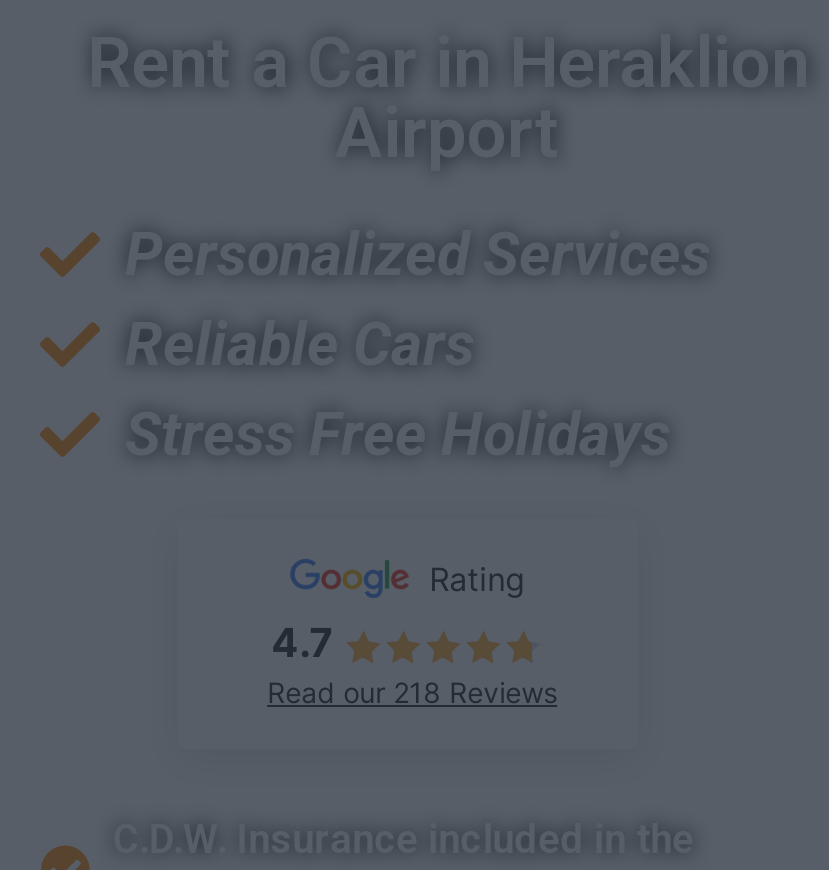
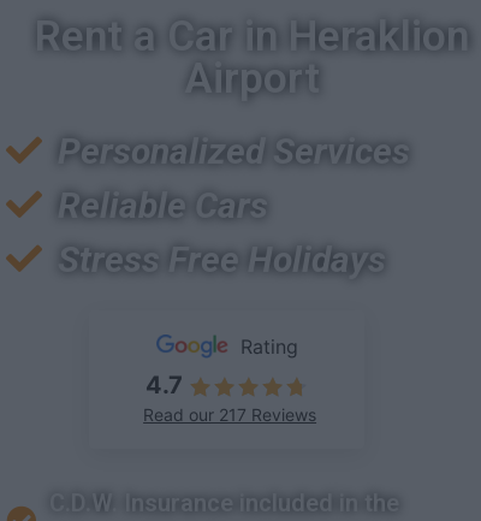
- Read our 218 Reviews
+ Read our 217 Reviews
